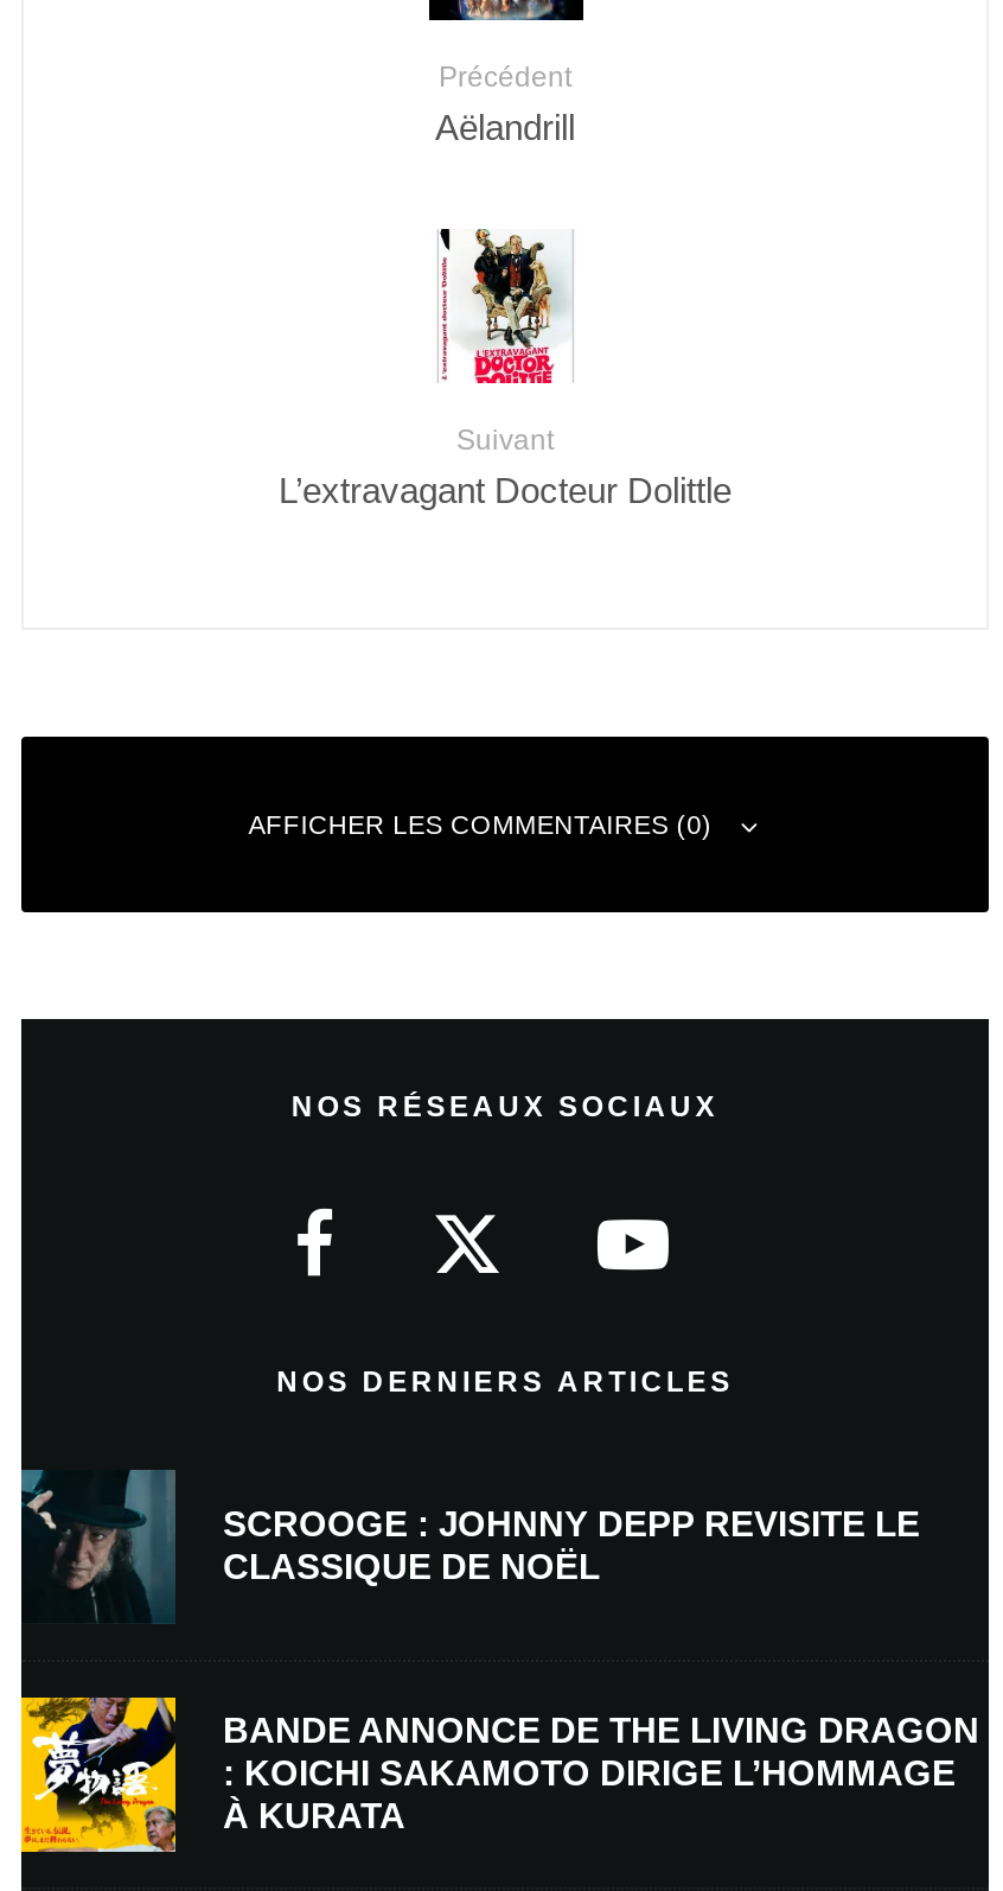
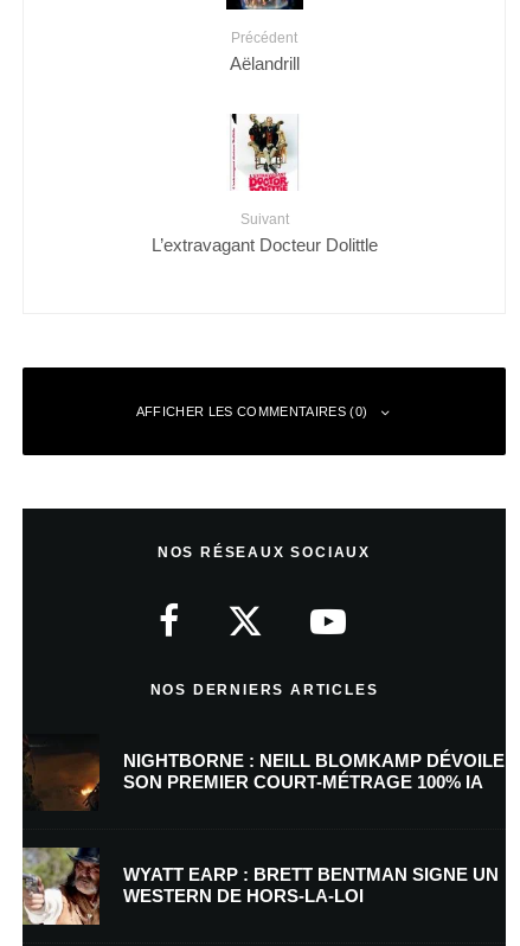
- [image]
- SCROOGE : JOHNNY DEPP REVISITE LE
- CLASSIQUE DE NOËL
+ [image]
+ NIGHTBORNE : NEILL BLOMKAMP DÉVOILE
+ SON PREMIER COURT-MÉTRAGE 100% IA

- [image]
- BANDE ANNONCE DE THE LIVING DRAGON
- : KOICHI SAKAMOTO DIRIGE L’HOMMAGE
- À KURATA
+ [image]
+ WYATT EARP : BRETT BENTMAN SIGNE UN
+ WESTERN DE HORS-LA-LOI
